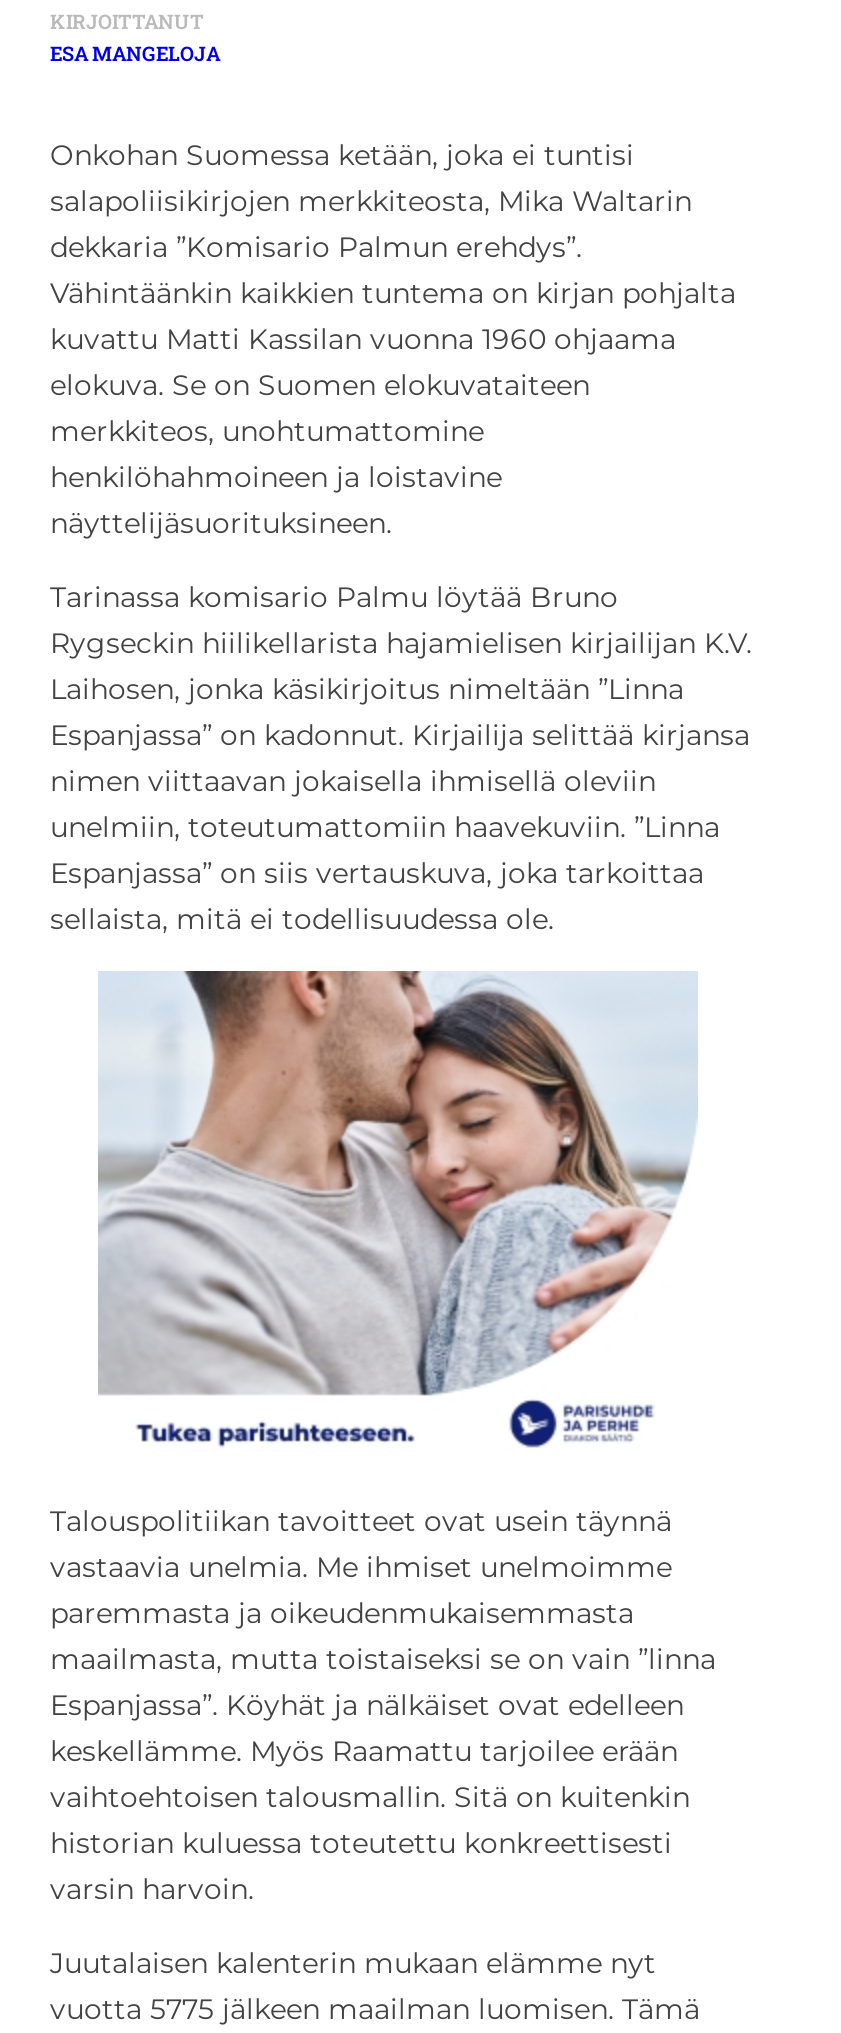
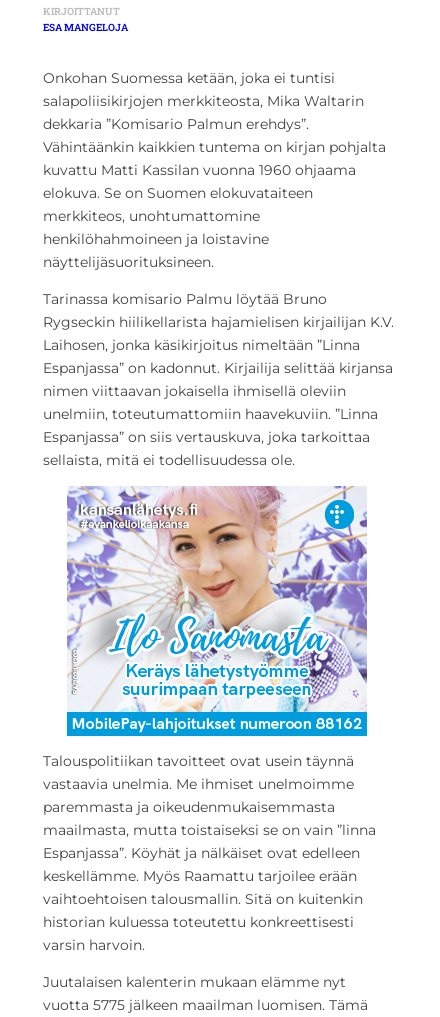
- [image]
+ [image]
